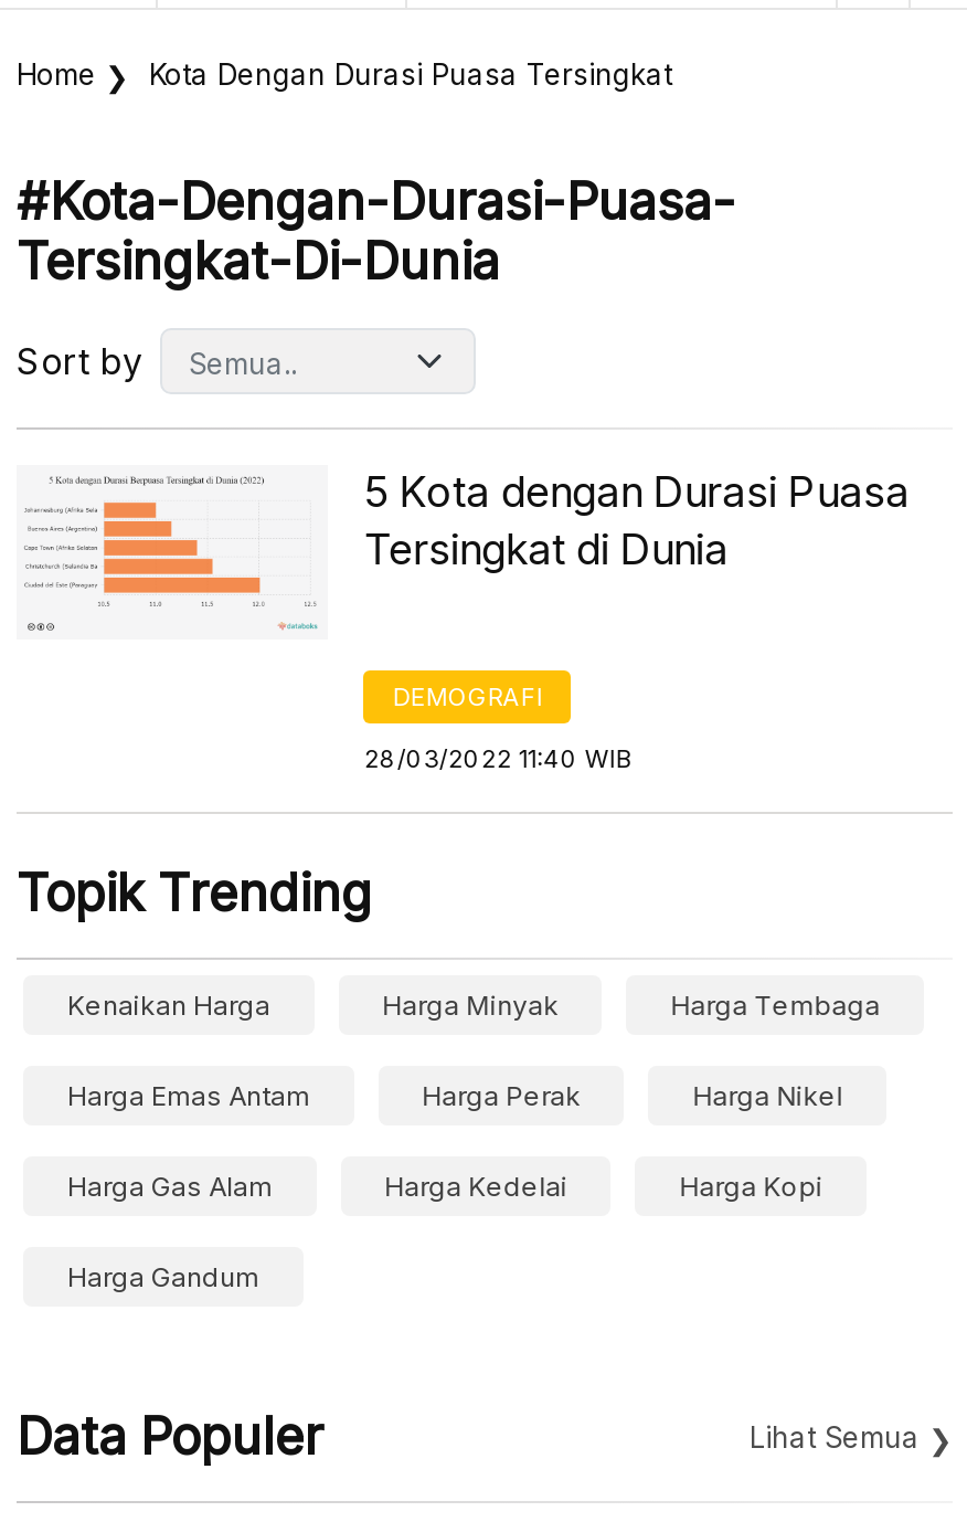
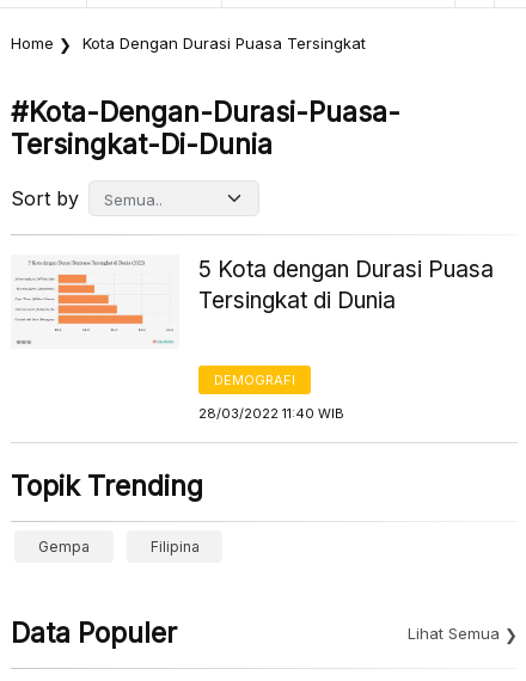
- Kenaikan Harga
- Harga Minyak
- Harga Tembaga
- Harga Emas Antam
- Harga Perak
- Harga Nikel
- Harga Gas Alam
- Harga Kedelai
- Harga Kopi
- Harga Gandum
+ Gempa
+ Filipina
